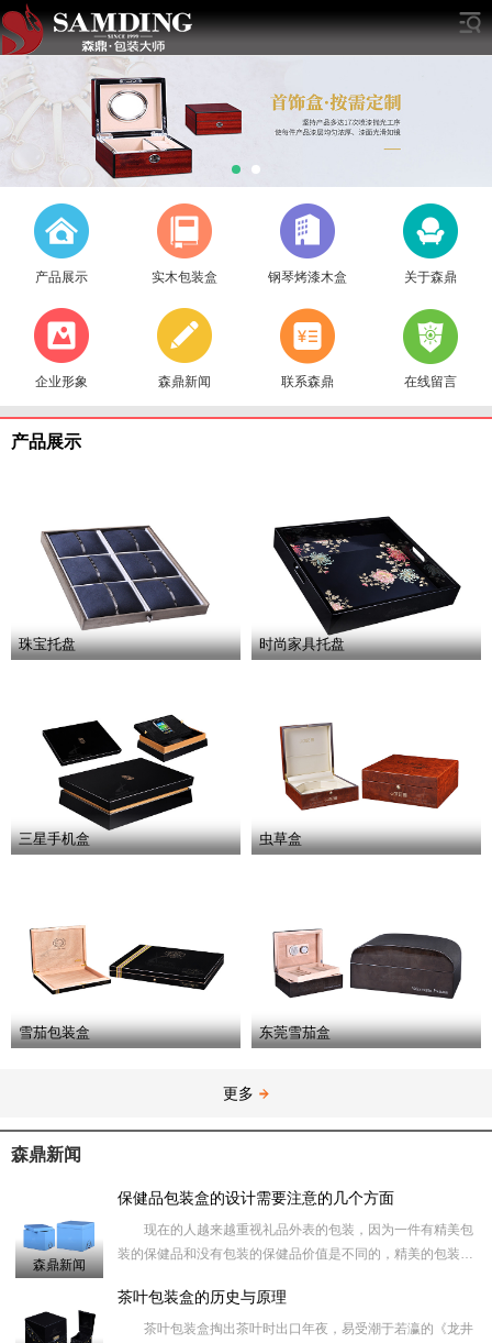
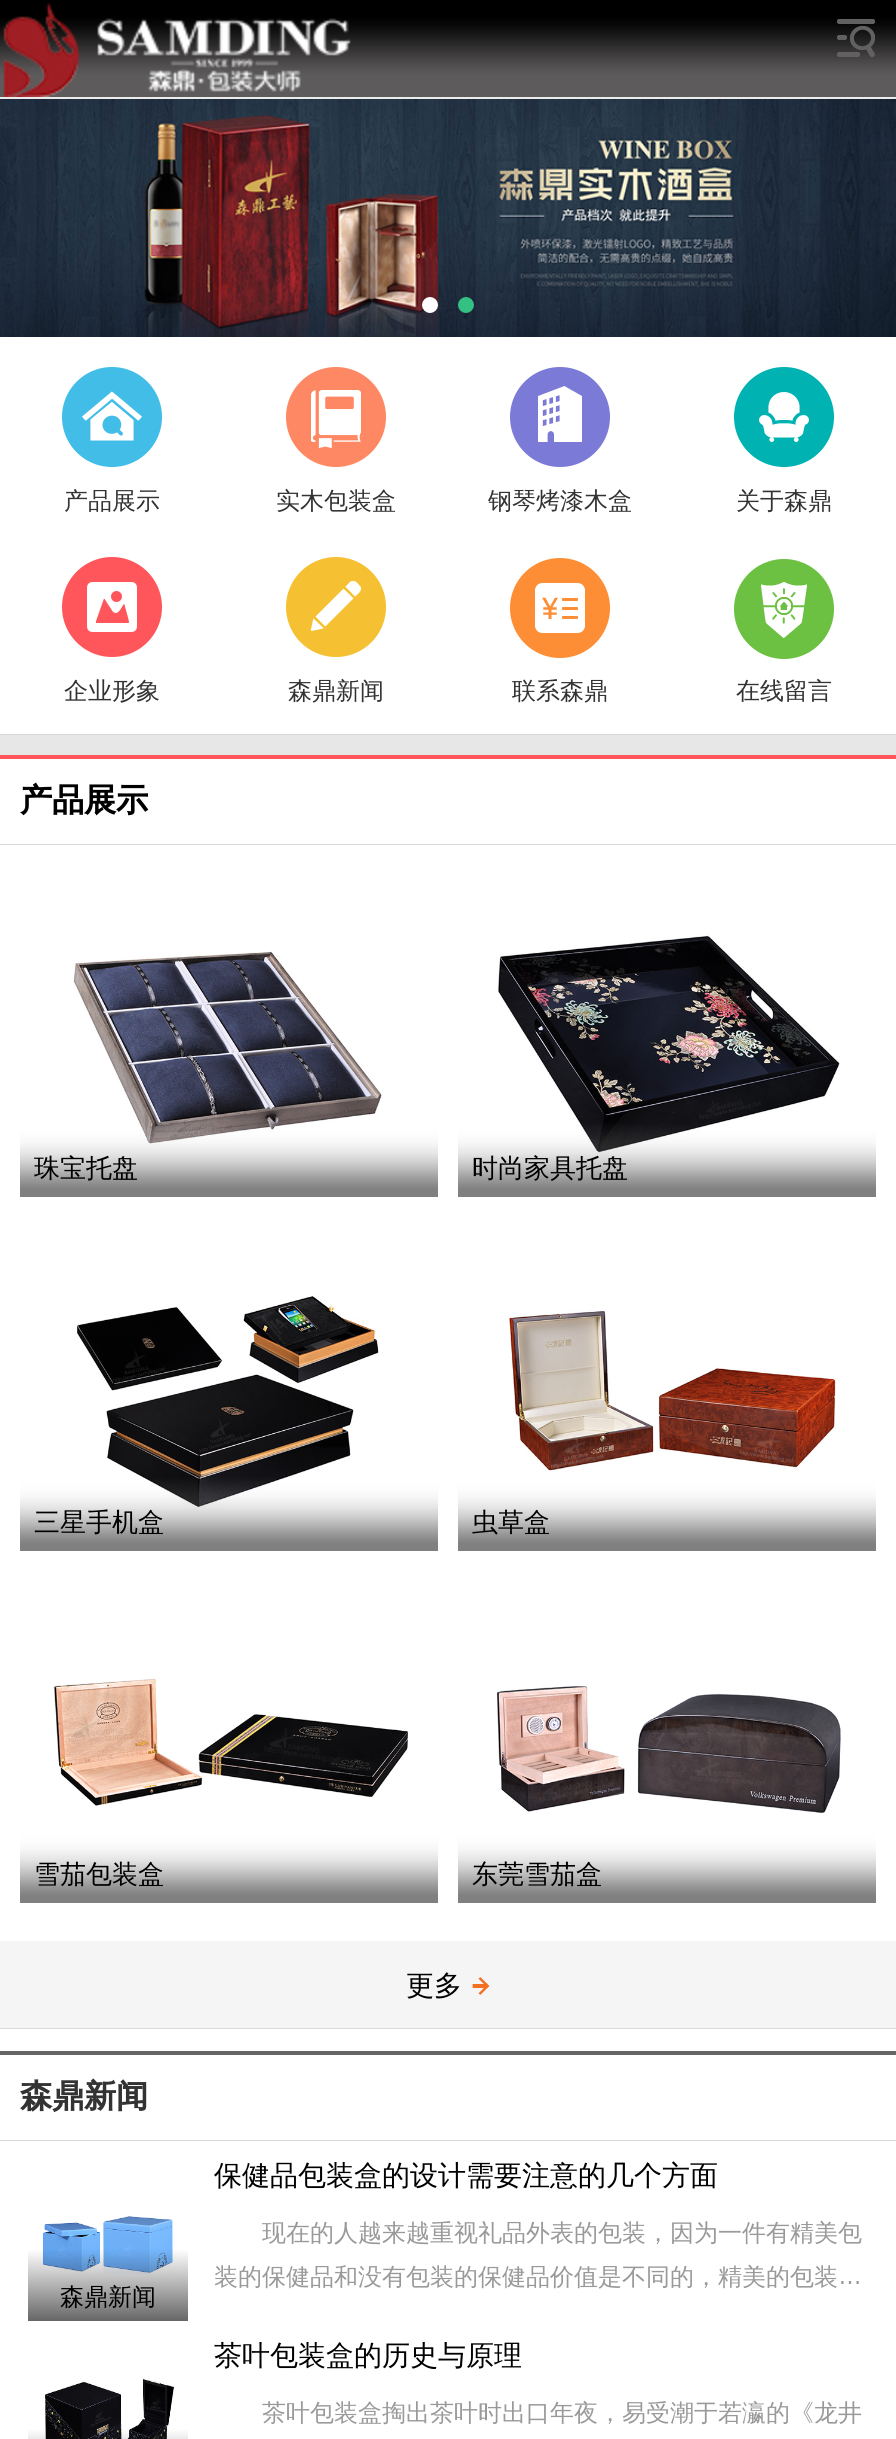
- [image]
+ [image]
